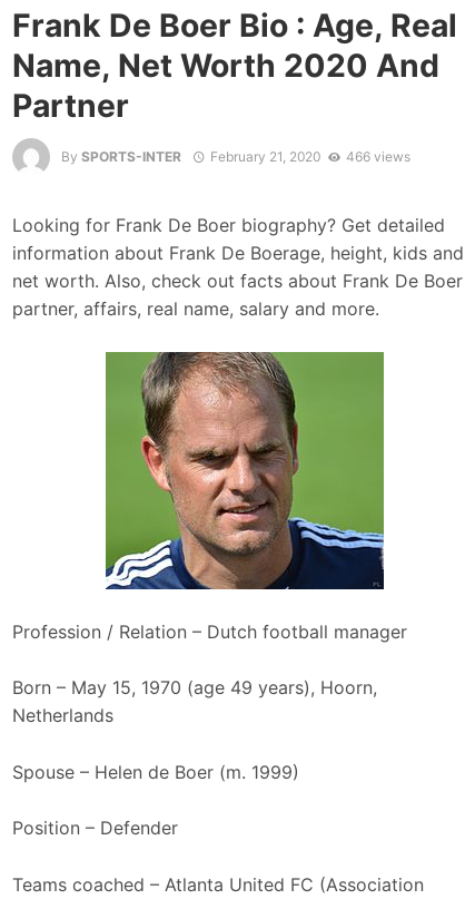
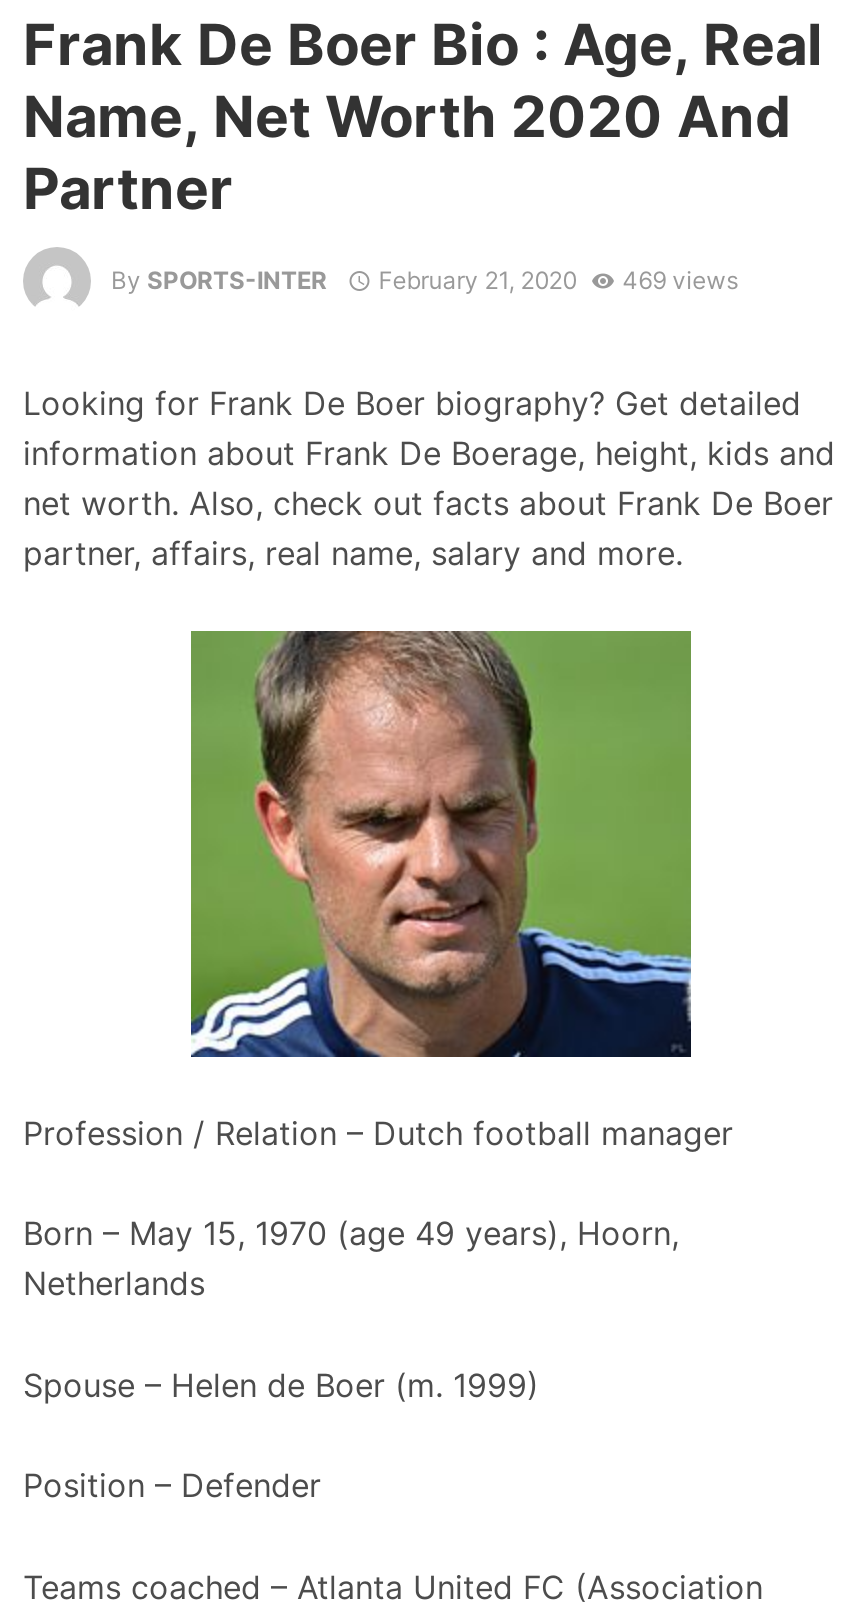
- By SPORTS-INTER February 21, 2020 466 views
+ By SPORTS-INTER February 21, 2020 469 views
